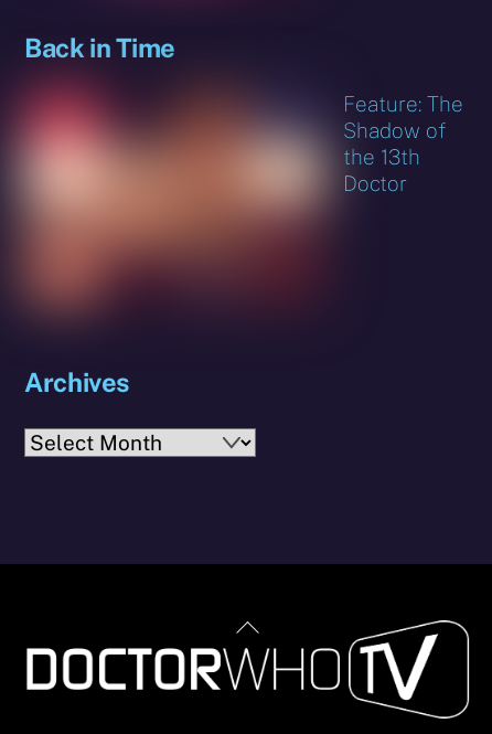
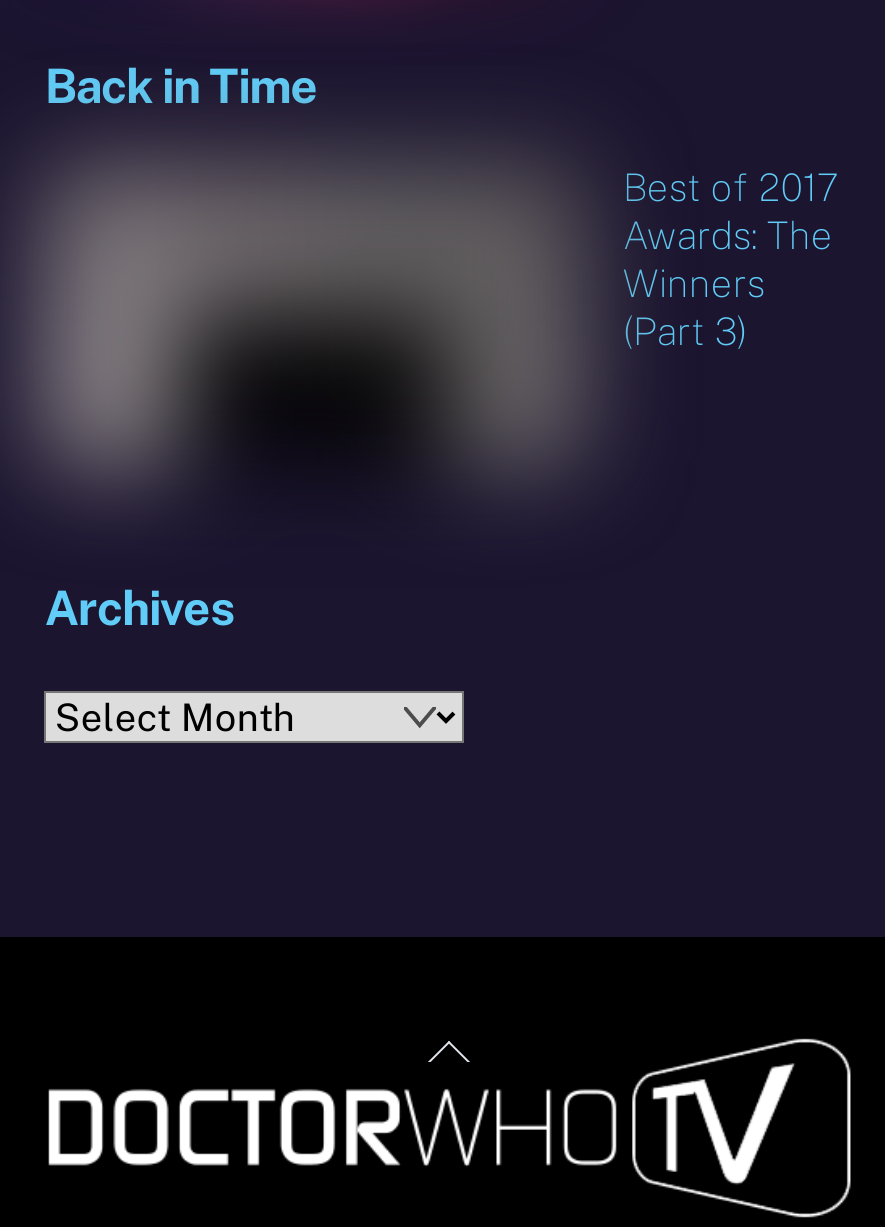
- [image]
- Feature: The
- Shadow of
- the 13th
- Doctor
+ [image]
+ Best of 2017
+ Awards: The
+ Winners
+ (Part 3)
